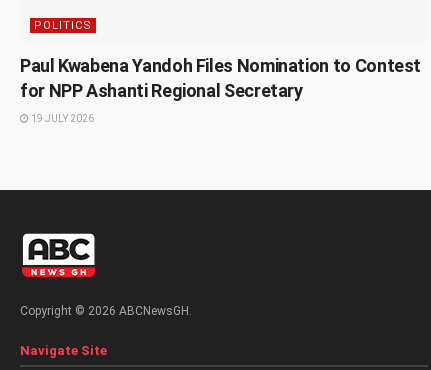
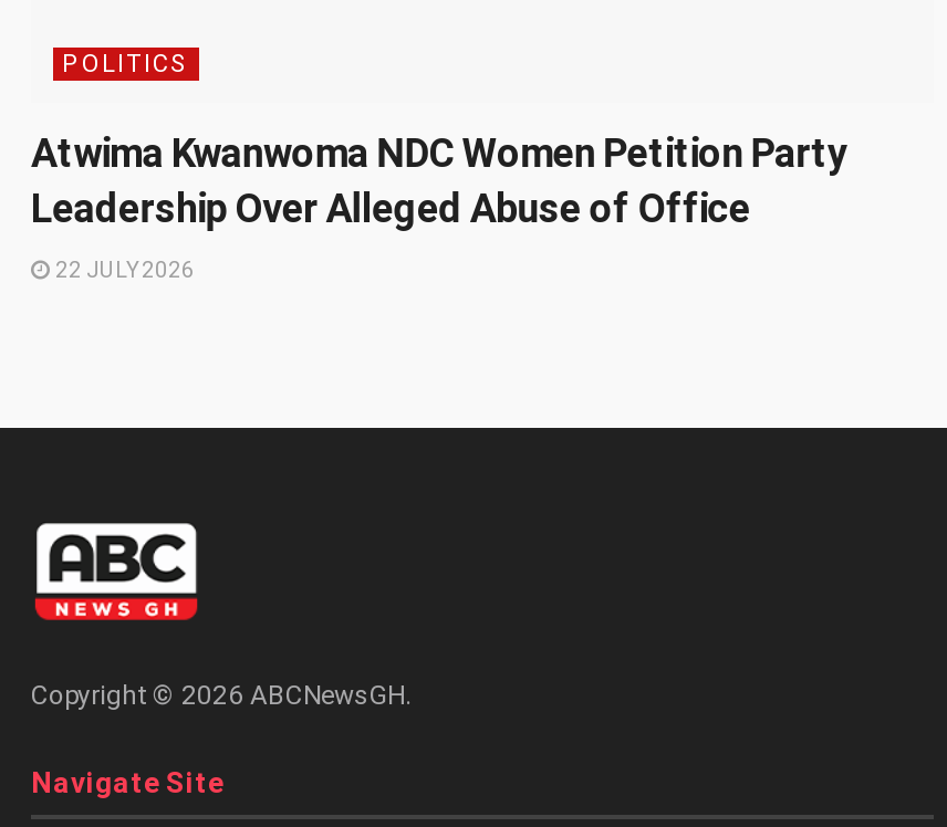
- Paul Kwabena Yandoh Files Nomination to Contest
- for NPP Ashanti Regional Secretary
+ Atwima Kwanwoma NDC Women Petition Party
+ Leadership Over Alleged Abuse of Office

- 19 JULY 2026
+ 22 JULY 2026
